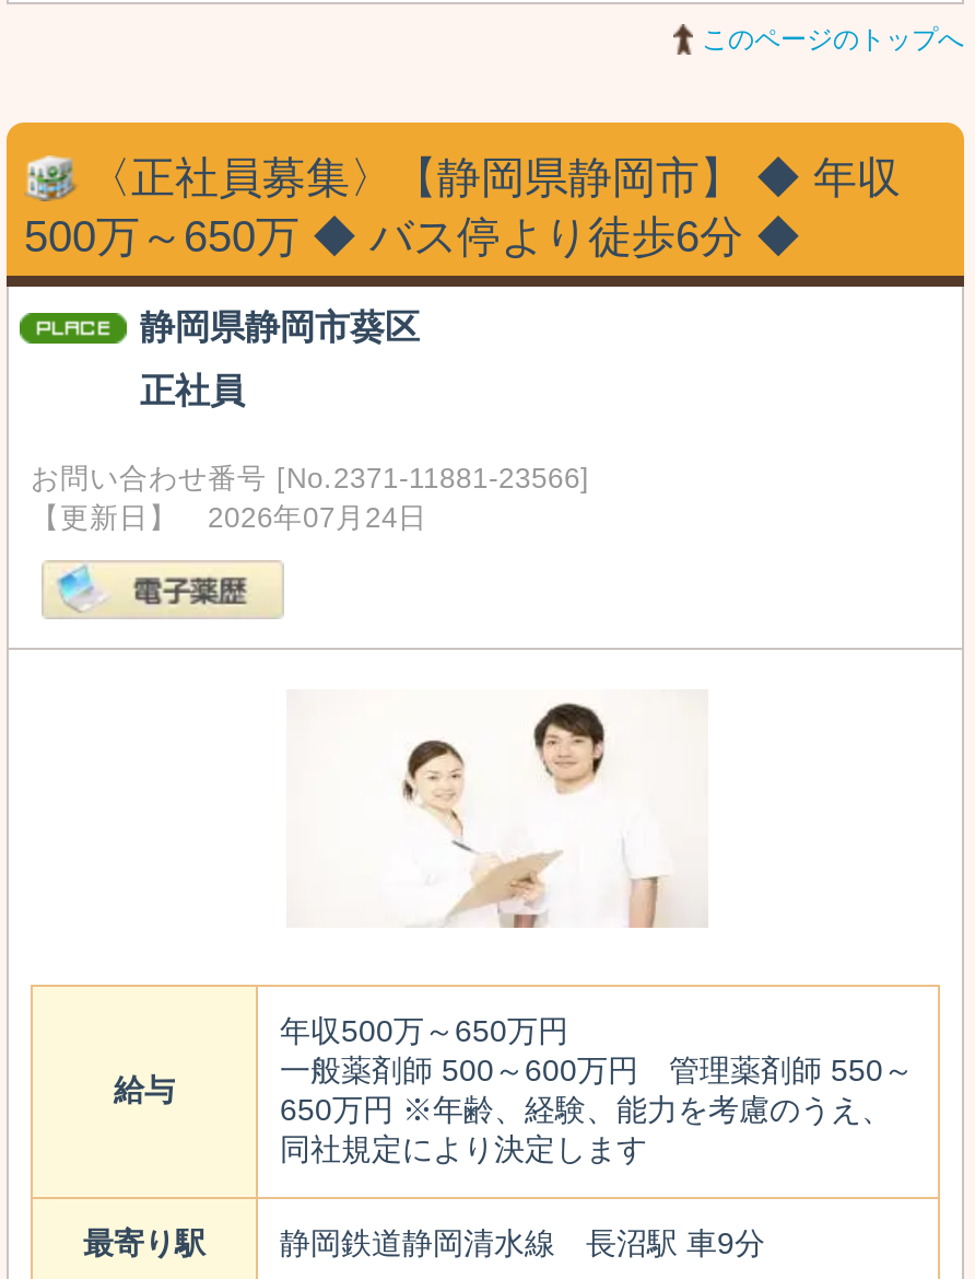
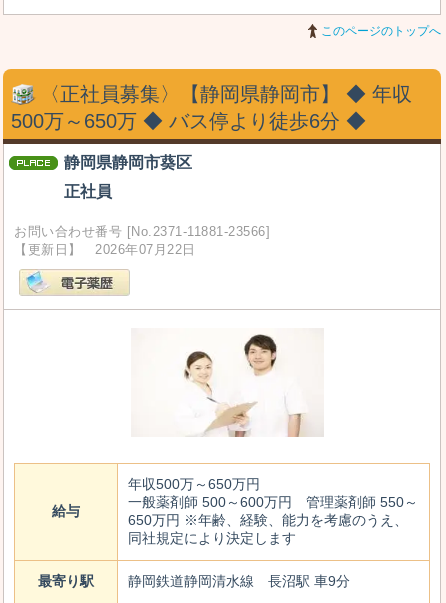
- 【更新日】 2026年07月24日
+ 【更新日】 2026年07月22日
